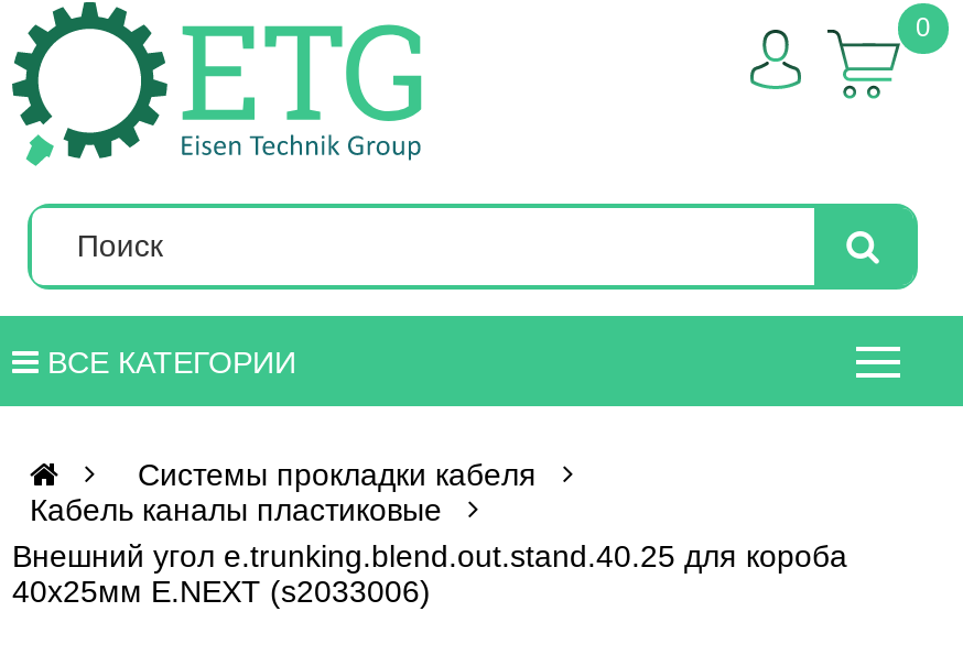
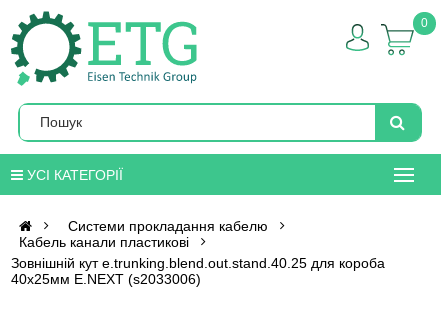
- ВСЕ КАТЕГОРИИ
+ УСІ КАТЕГОРІЇ

- Системы прокладки кабеля
- Кабель каналы пластиковые
- Внешний угол e.trunking.blend.out.stand.40.25 для короба
+ Системи прокладання кабелю
+ Кабель канали пластикові
+ Зовнішній кут e.trunking.blend.out.stand.40.25 для короба
